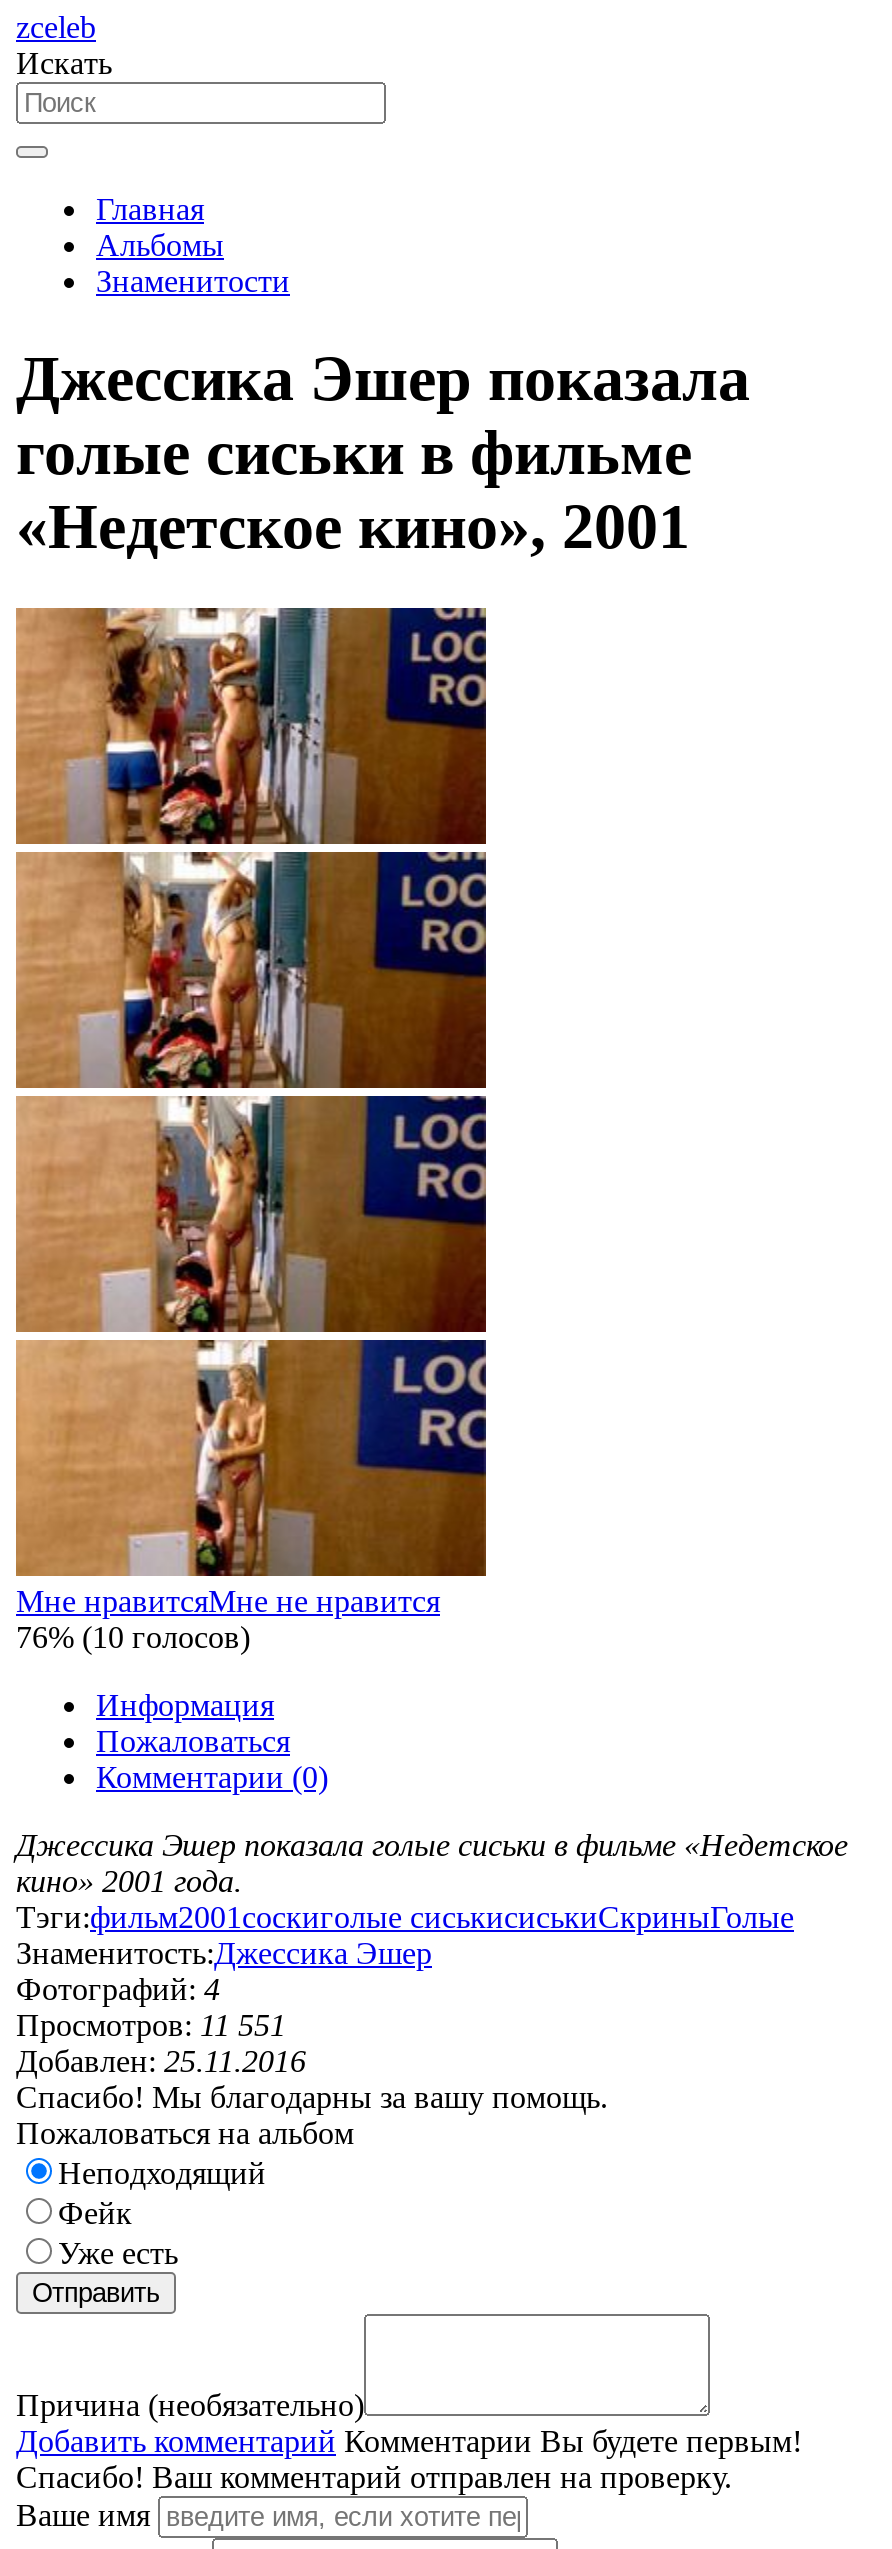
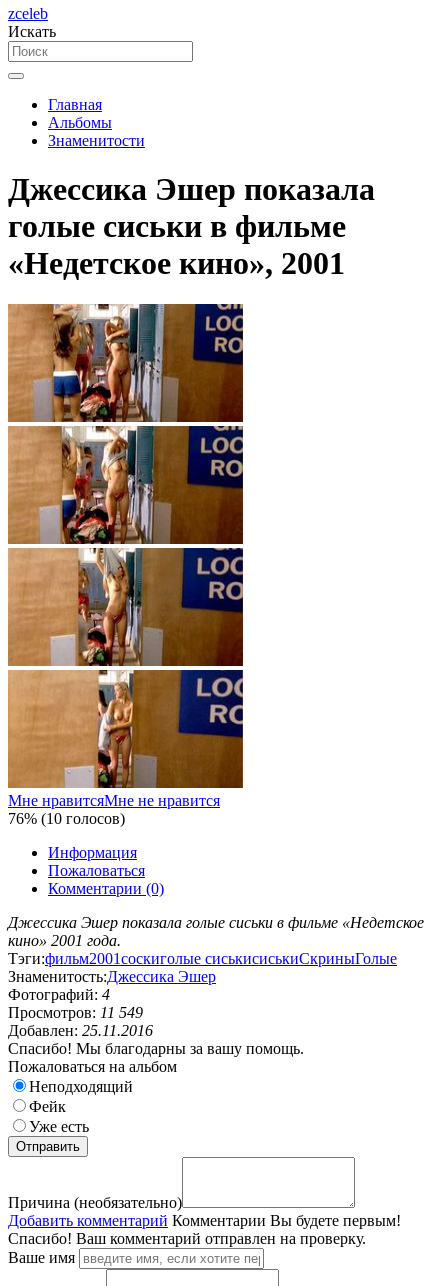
- Просмотров: 11 551
+ Просмотров: 11 549
